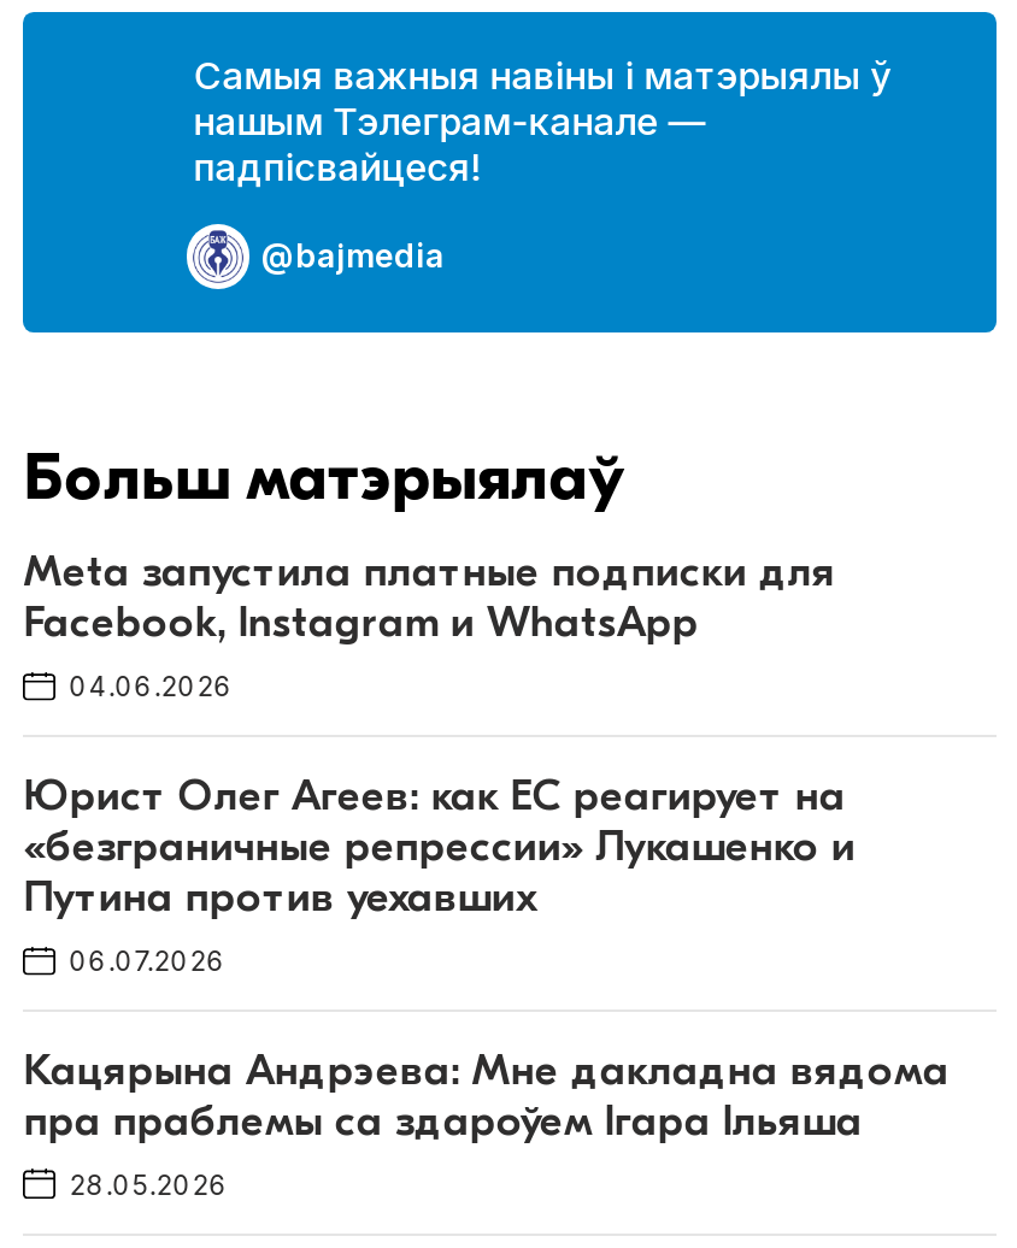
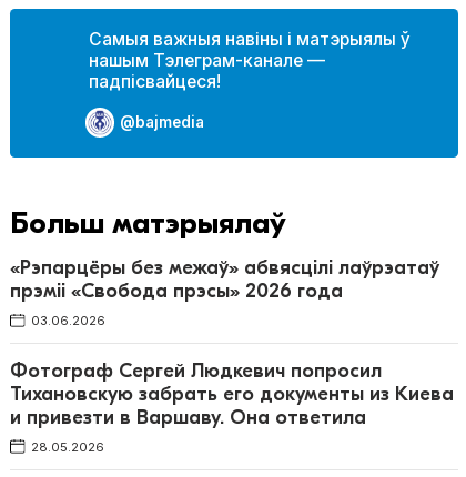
- Meta запустила платные подписки для
- Facebook, Instagram и WhatsApp
- 04.06.2026
- Юрист Олег Агеев: как ЕС реагирует на
- «безграничные репрессии» Лукашенко и
- Путина против уехавших
- 06.07.2026
- Кацярына Андрэева: Мне дакладна вядома
- пра праблемы са здароўем Ігара Ільяша
+ «Рэпарцёры без межаў» абвясцілі лаўрэатаў
+ прэміі «Свобода прэсы» 2026 года
+ 03.06.2026
+ Фотограф Сергей Людкевич попросил
+ Тихановскую забрать его документы из Киева
+ и привезти в Варшаву. Она ответила
